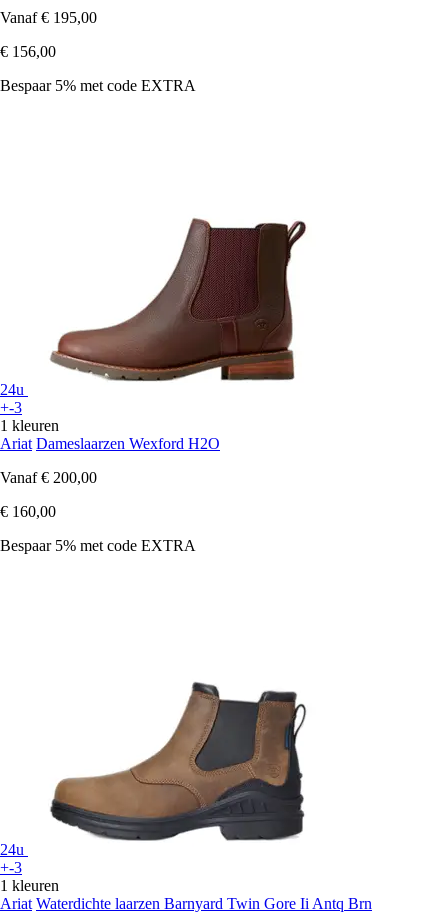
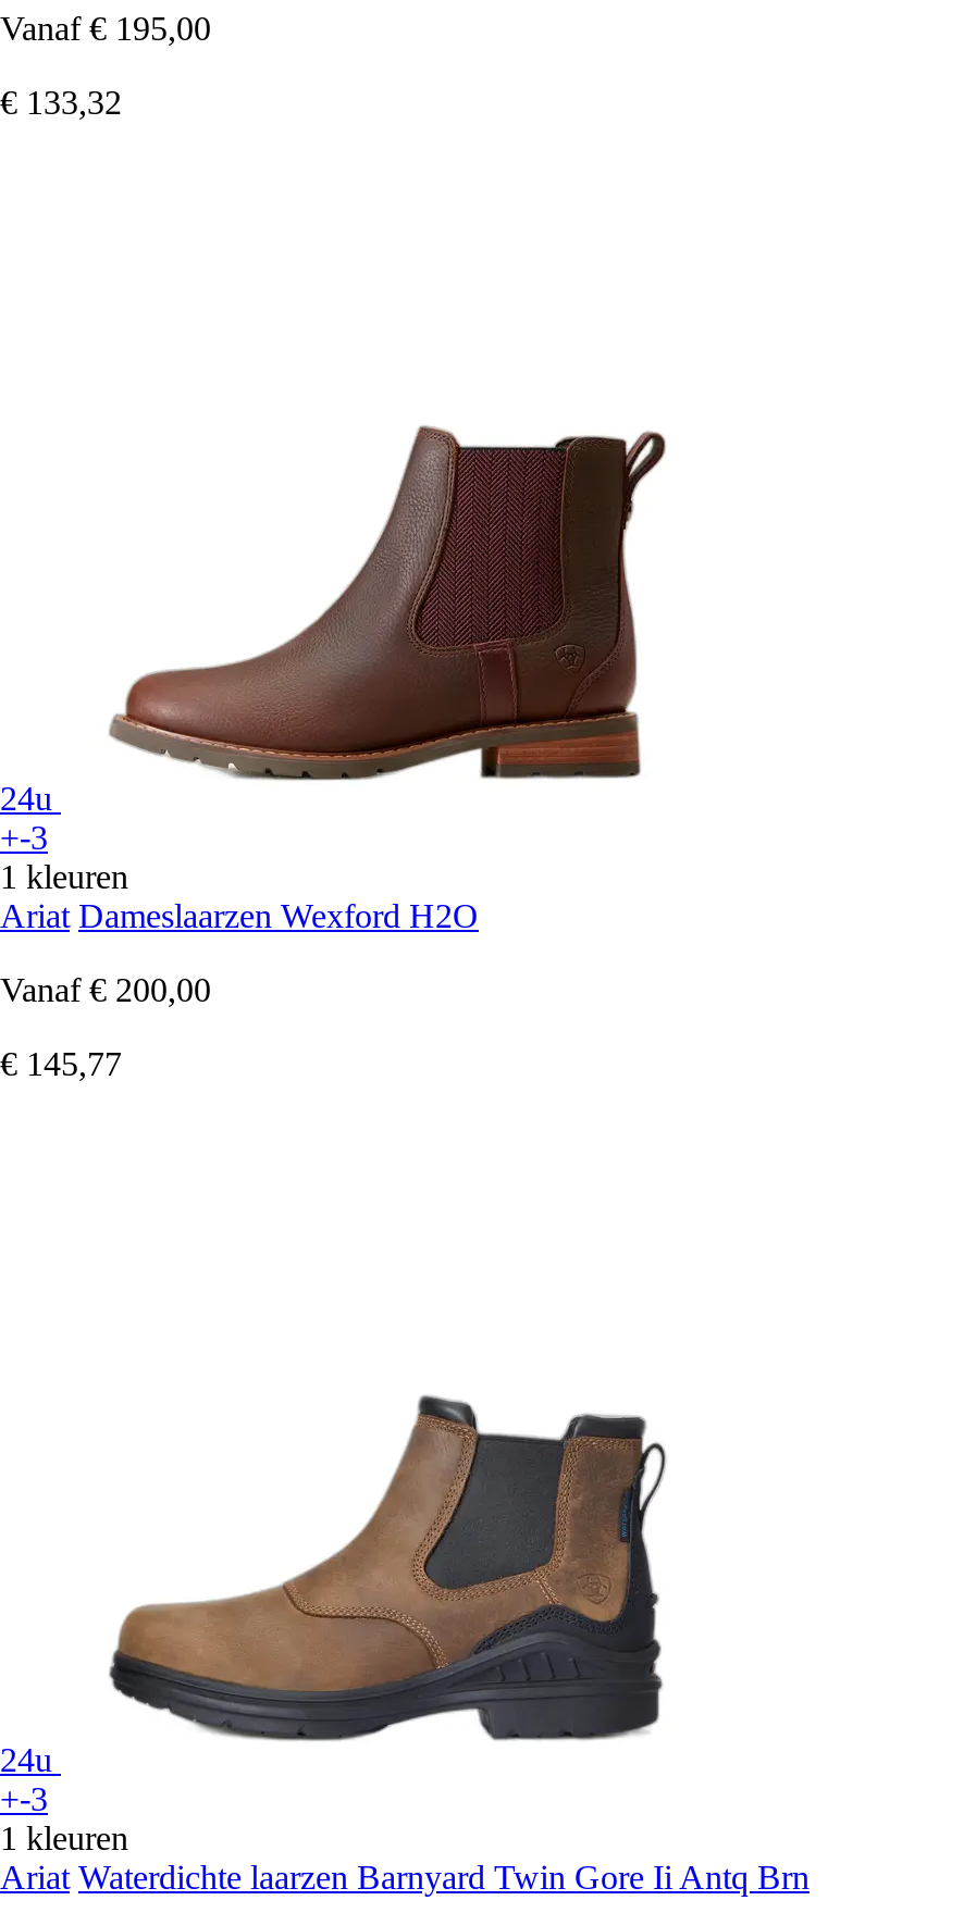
- € 156,00
- Bespaar 5% met code EXTRA
+ € 133,32

- € 160,00
- Bespaar 5% met code EXTRA
+ € 145,77
